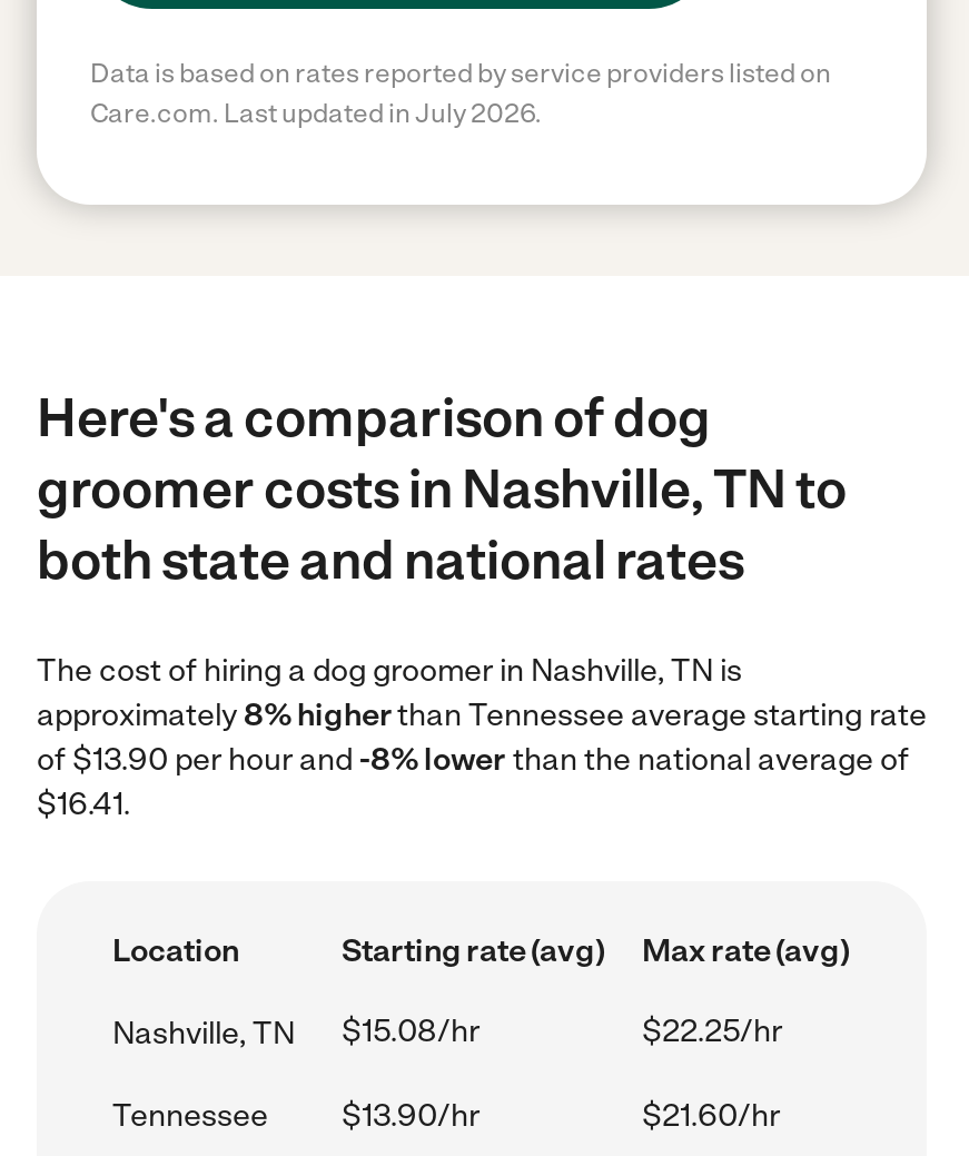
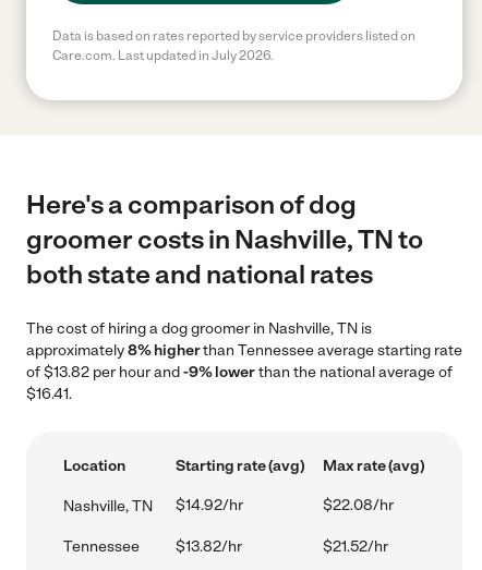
- of $13.90 per hour and -8% lower than the national average of
+ of $13.82 per hour and -9% lower than the national average of

- $15.08/hr
- $22.25/hr
+ $14.92/hr
+ $22.08/hr

- $13.90/hr
- $21.60/hr
+ $13.82/hr
+ $21.52/hr
